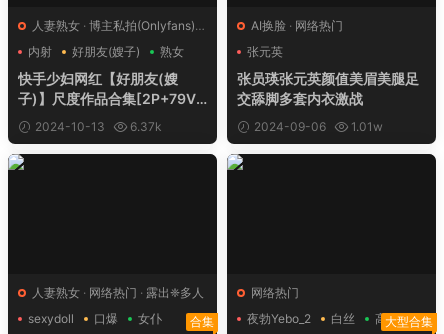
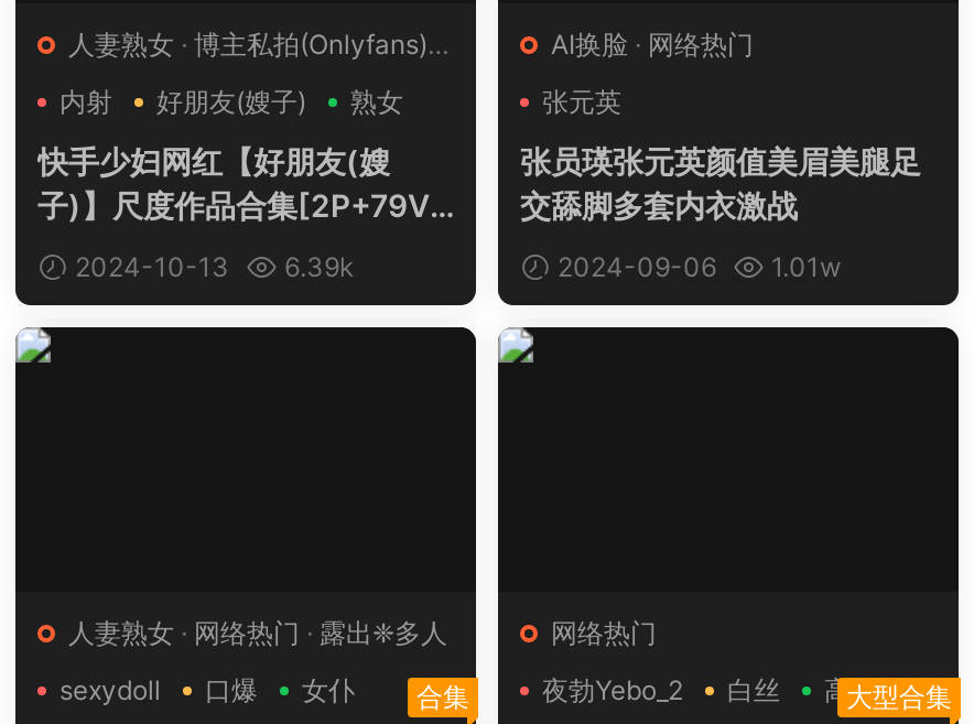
- 6.37k
+ 6.39k
